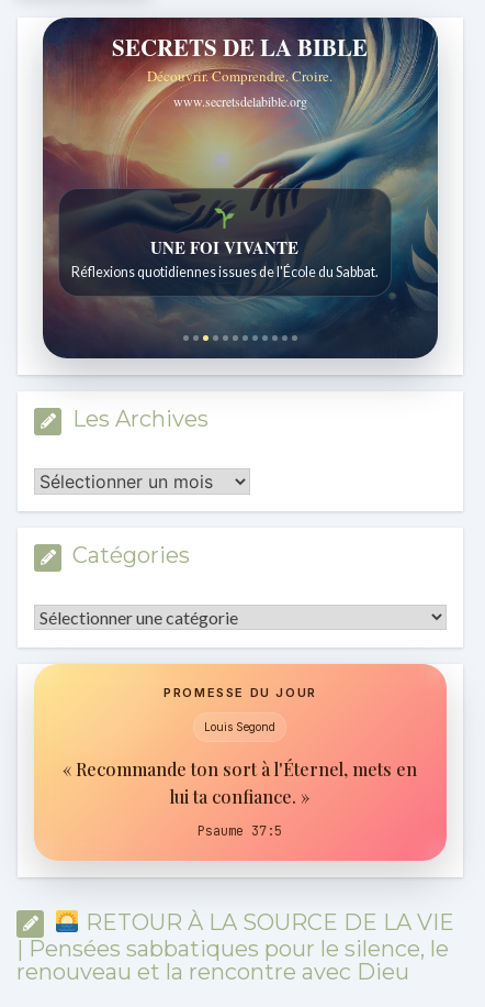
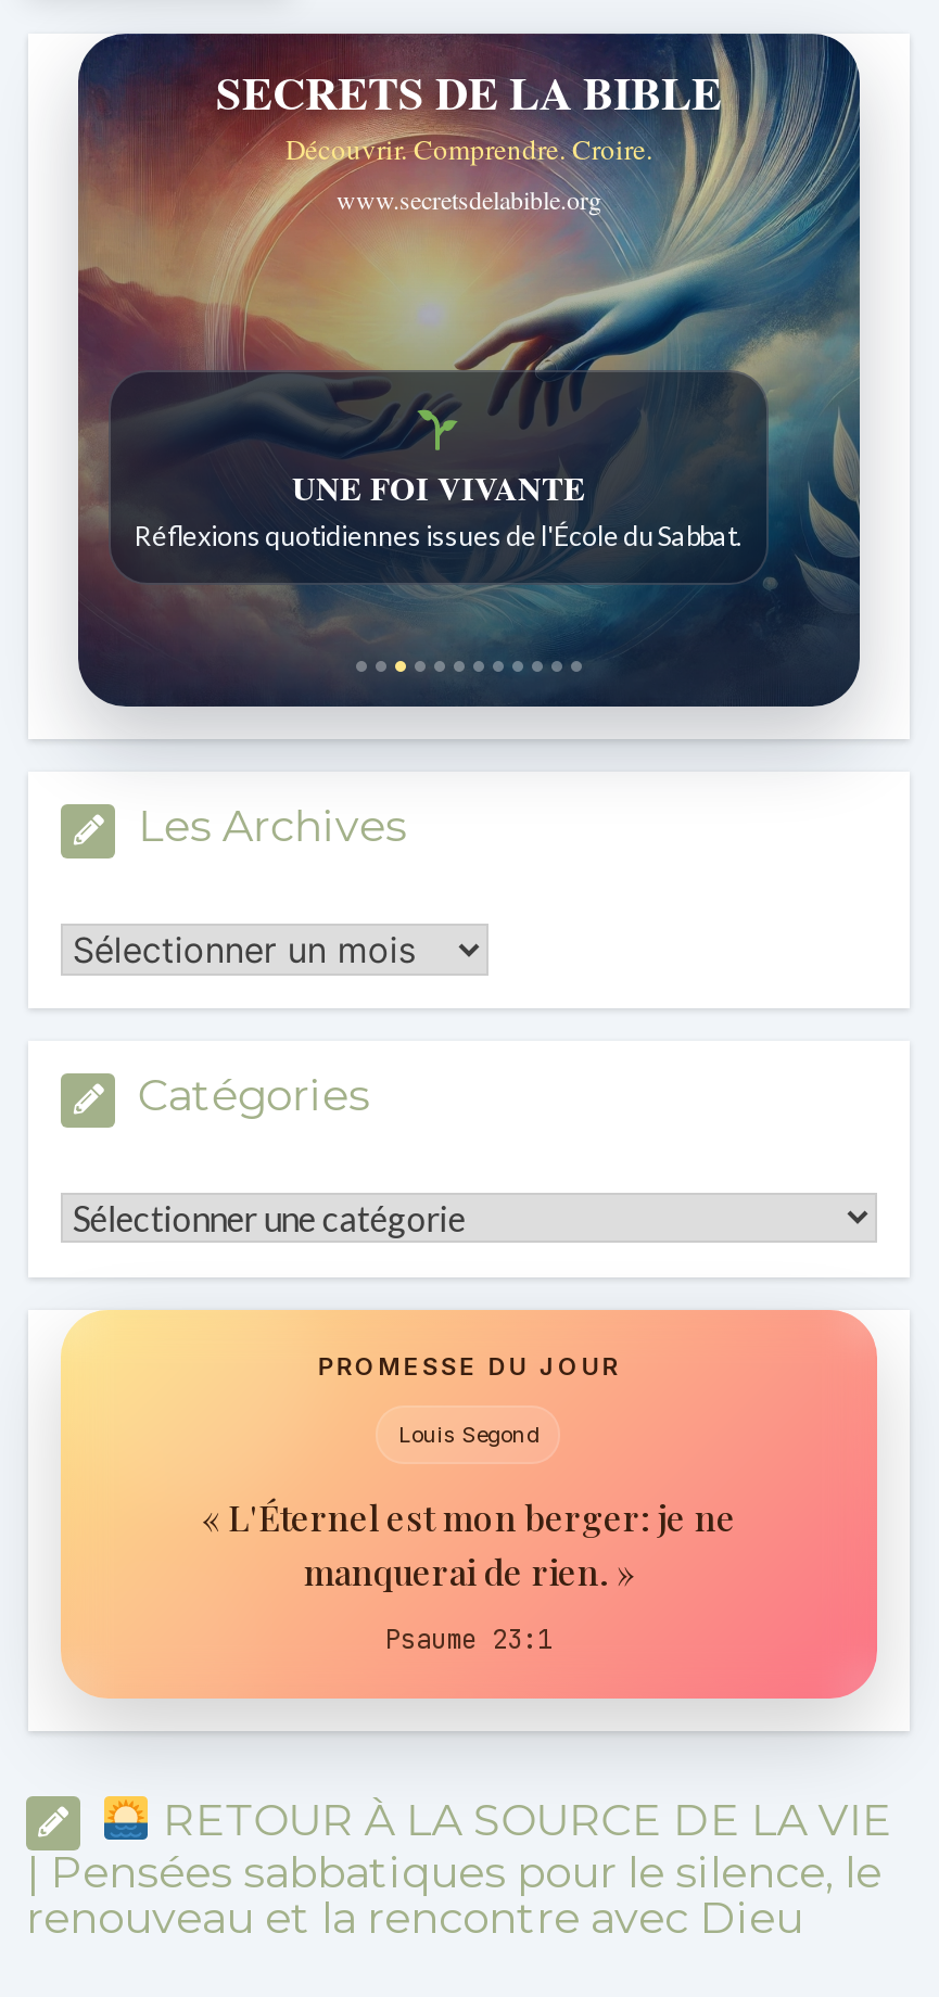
- « Recommande ton sort à l'Éternel, mets en
- lui ta confiance. »
+ « L'Éternel est mon berger: je ne
+ manquerai de rien. »

- Psaume 37:5
+ Psaume 23:1
